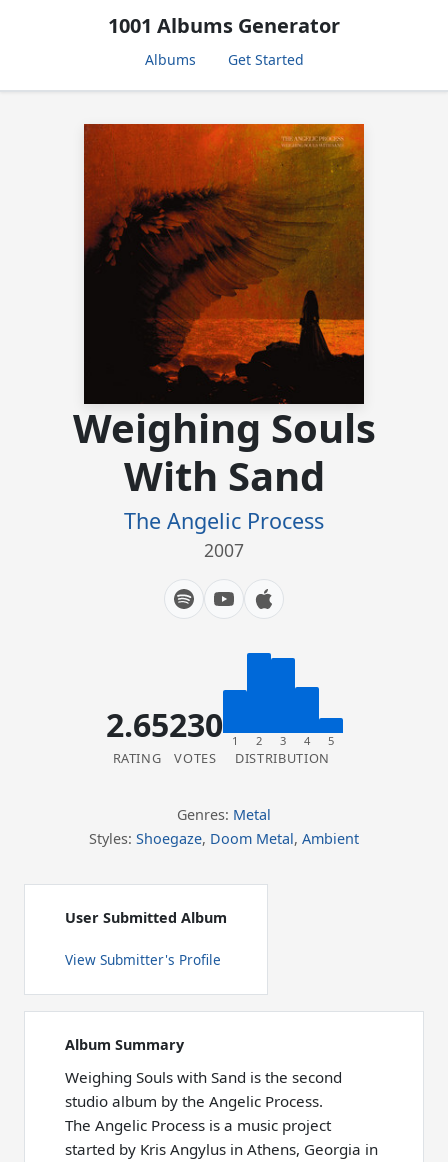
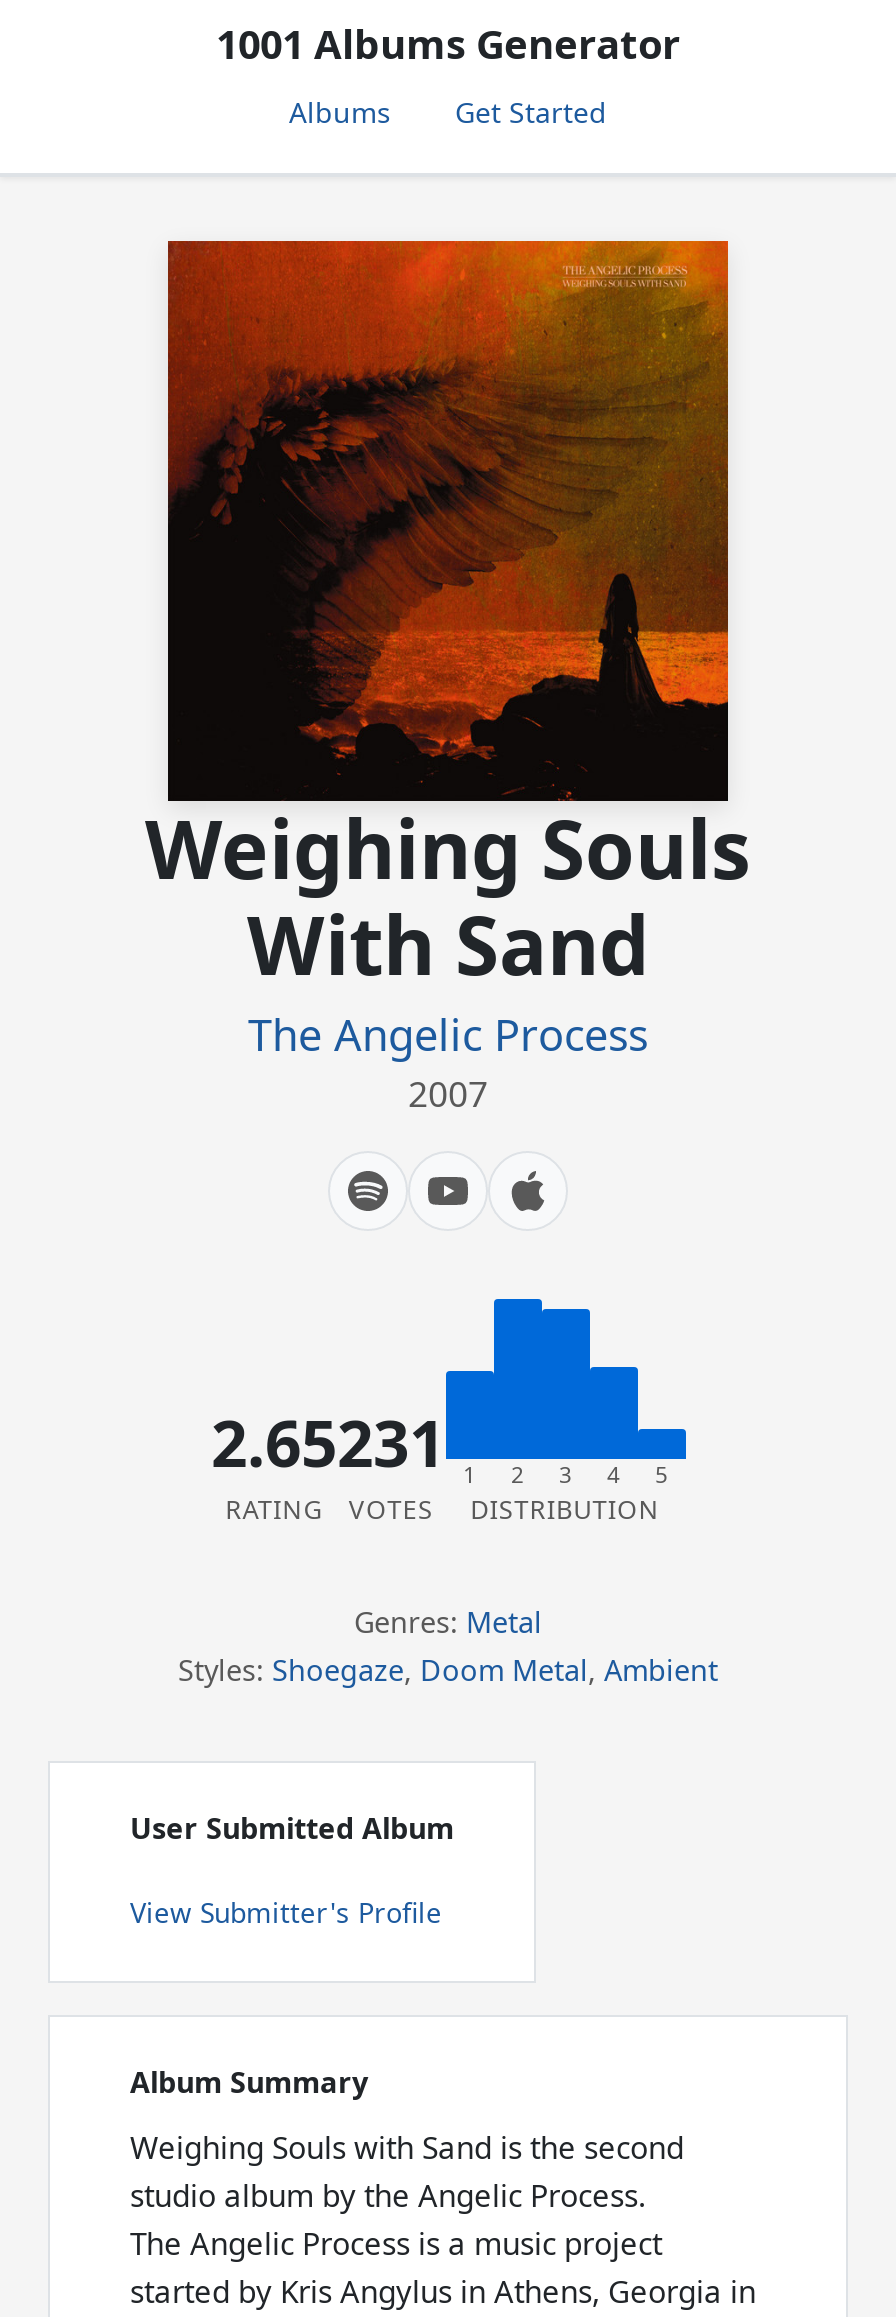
- 230
+ 231
